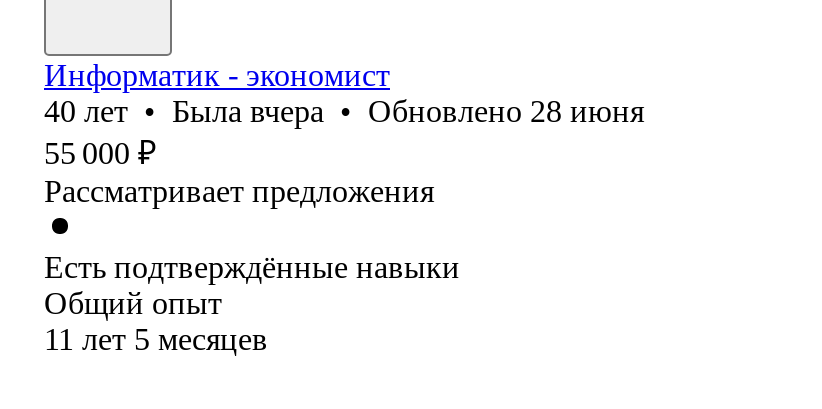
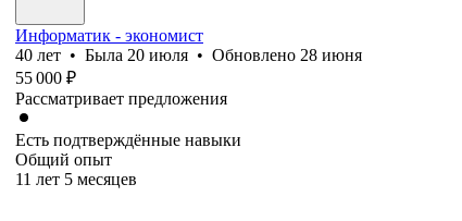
- 40 лет • Была вчера • Обновлено 28 июня
+ 40 лет • Была 20 июля • Обновлено 28 июня
